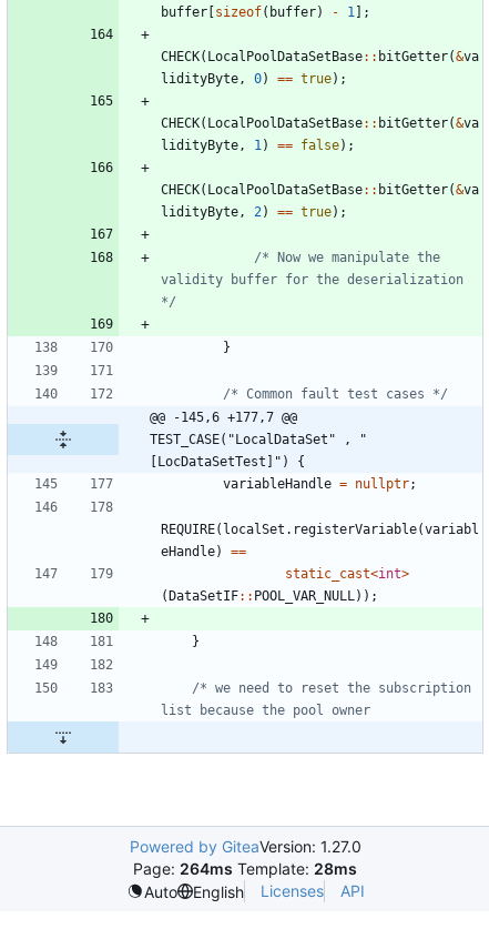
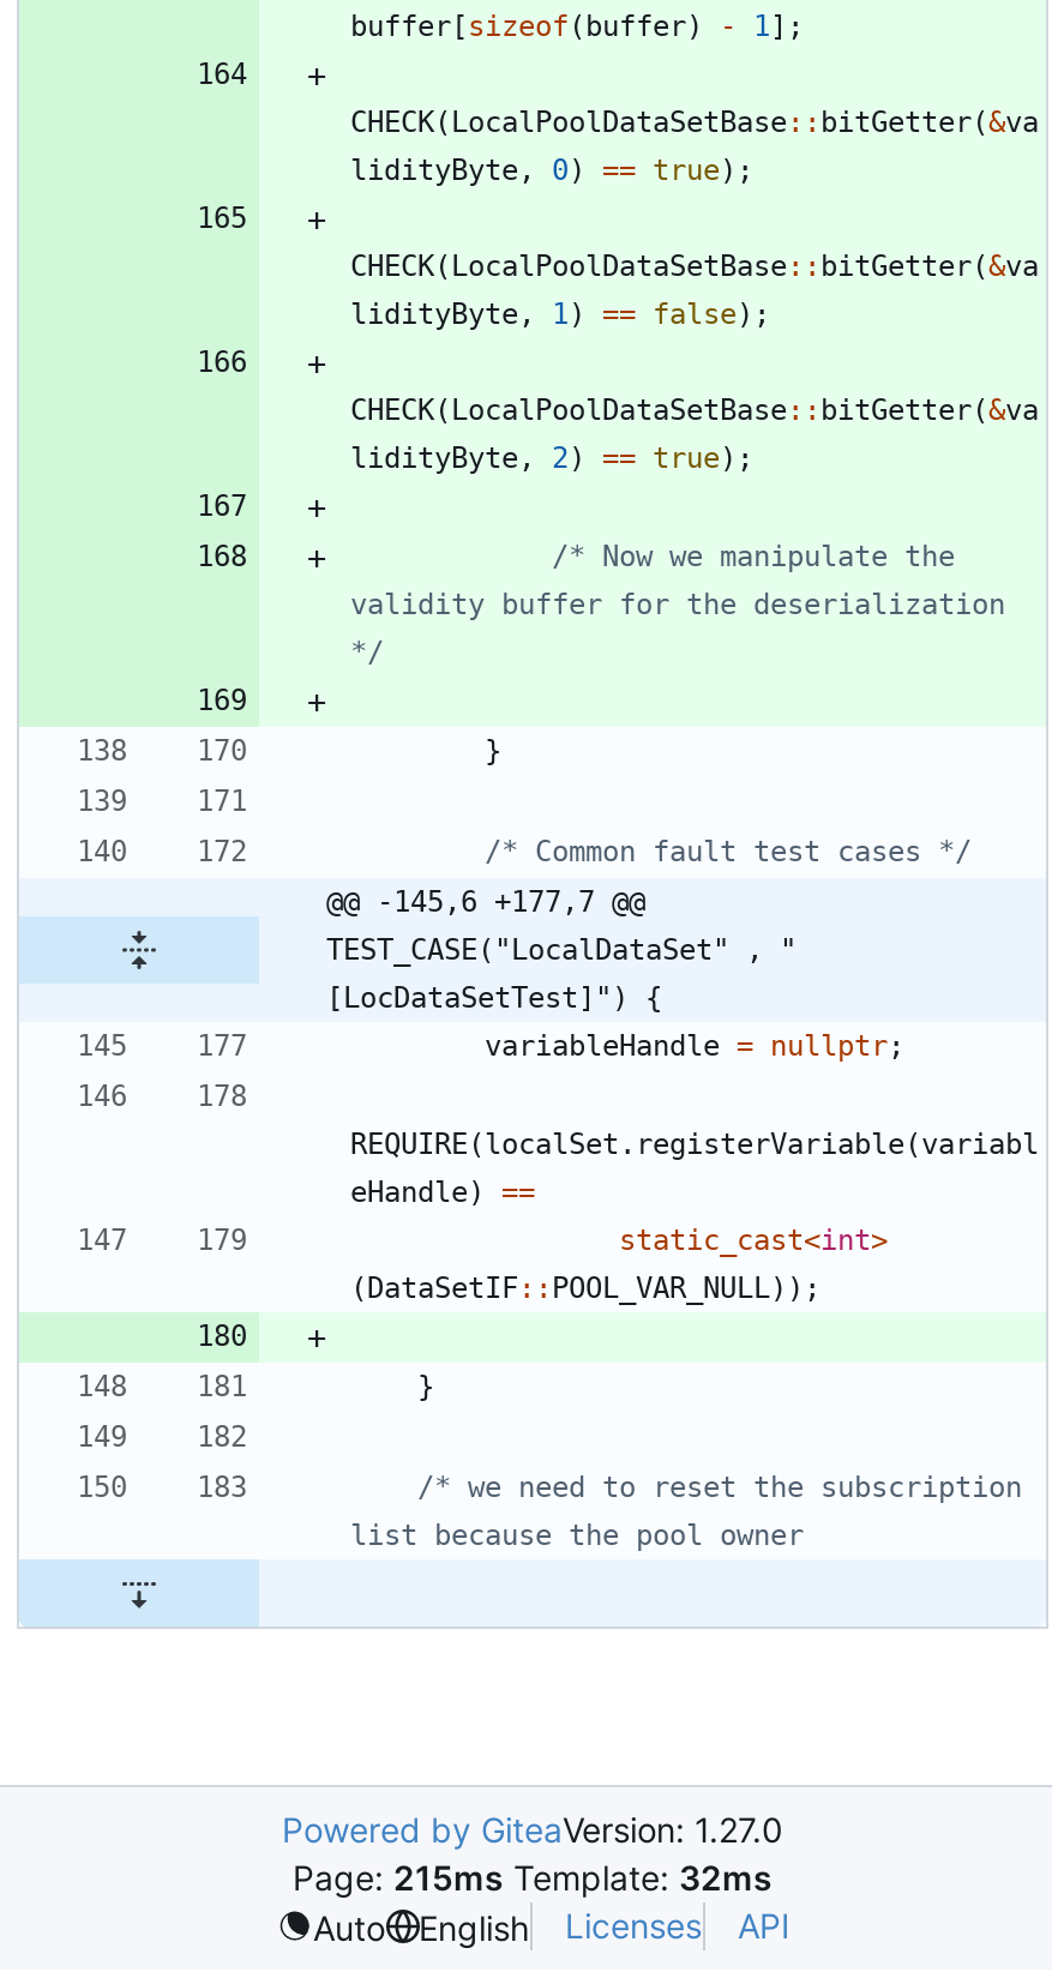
- Page: 264ms Template: 28ms
+ Page: 215ms Template: 32ms
